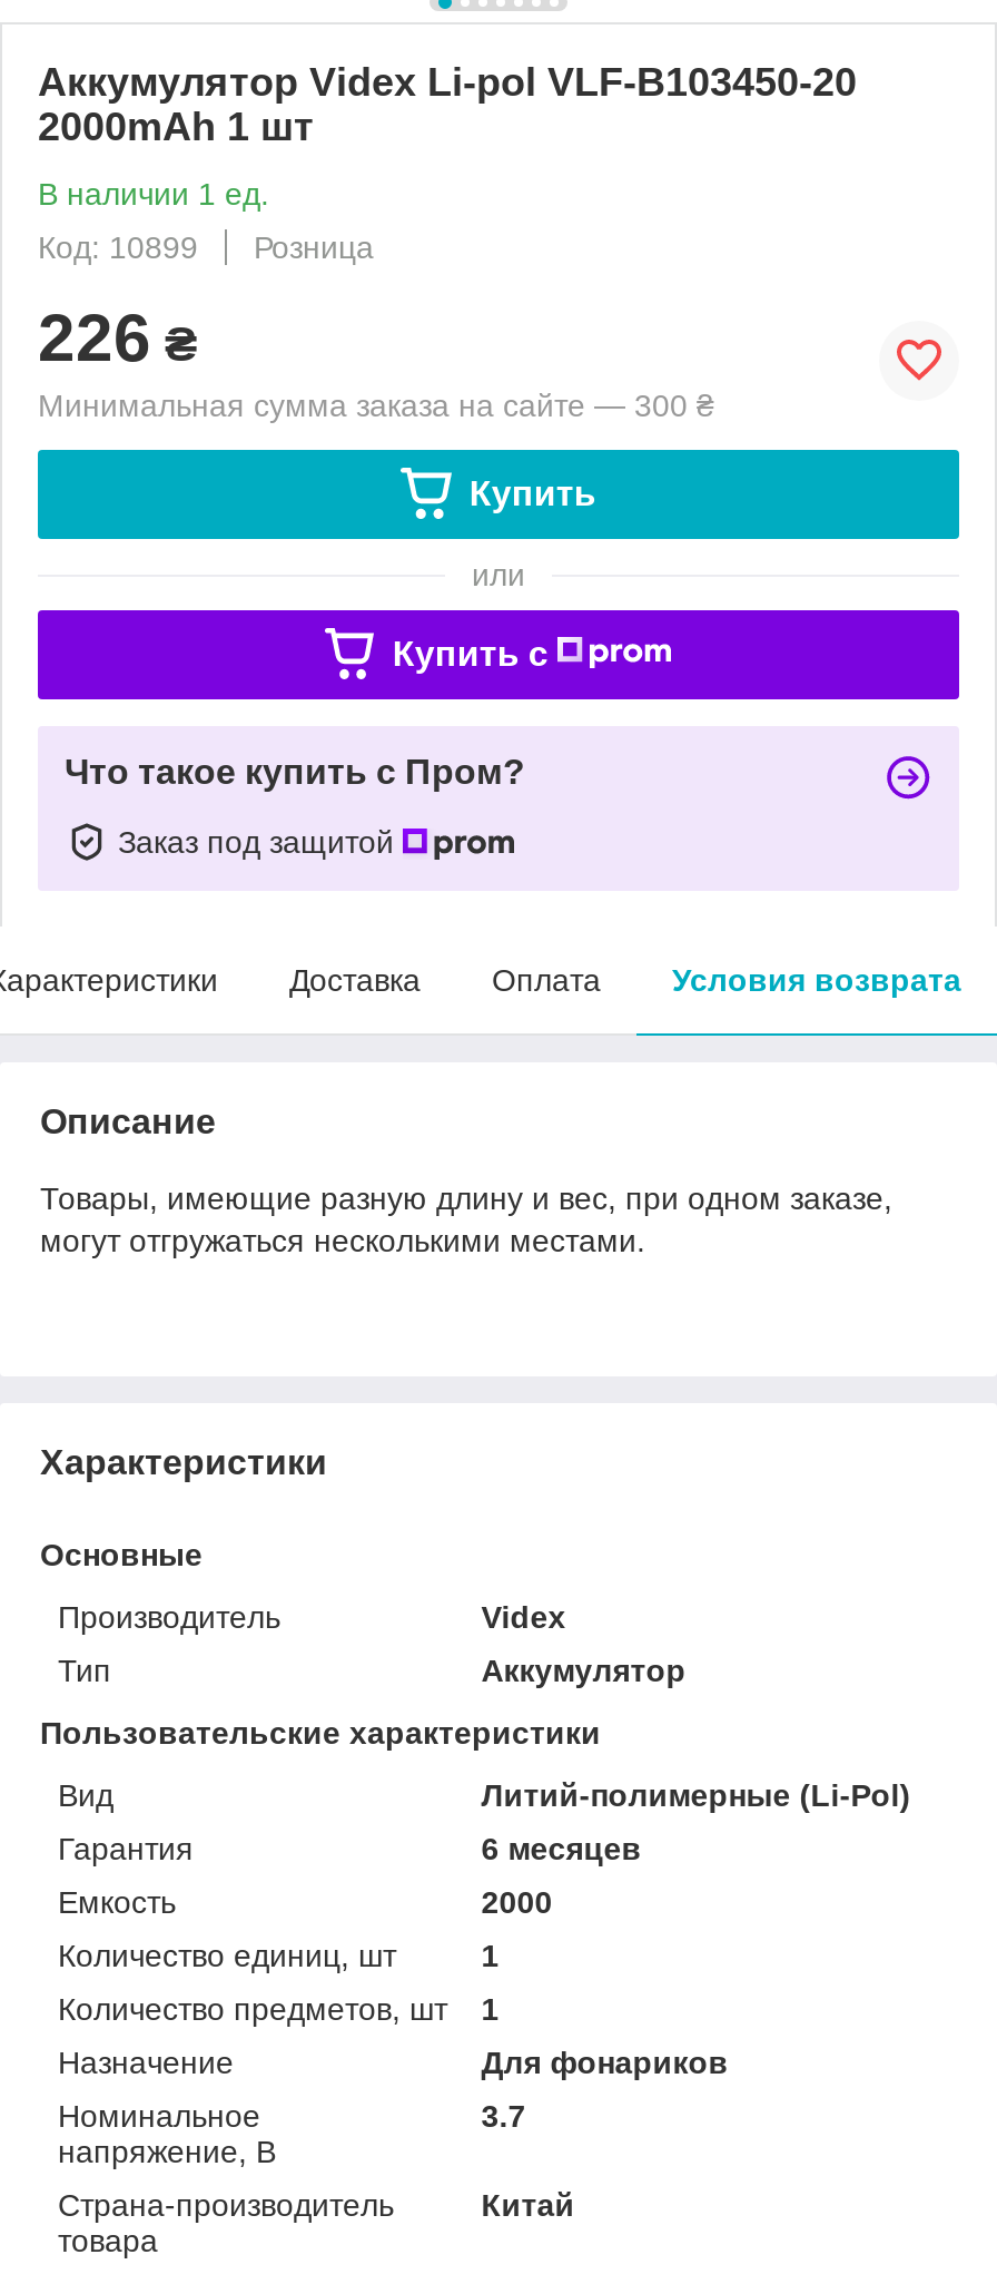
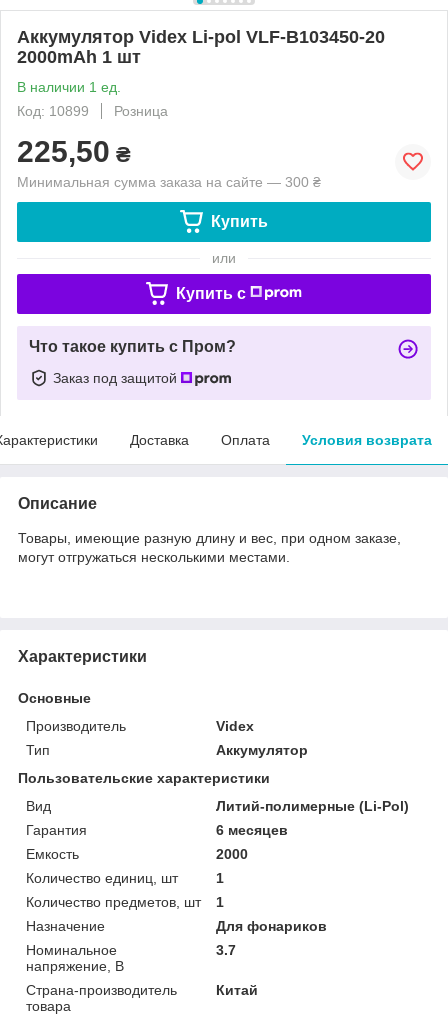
- 226 ₴
+ 225,50 ₴
